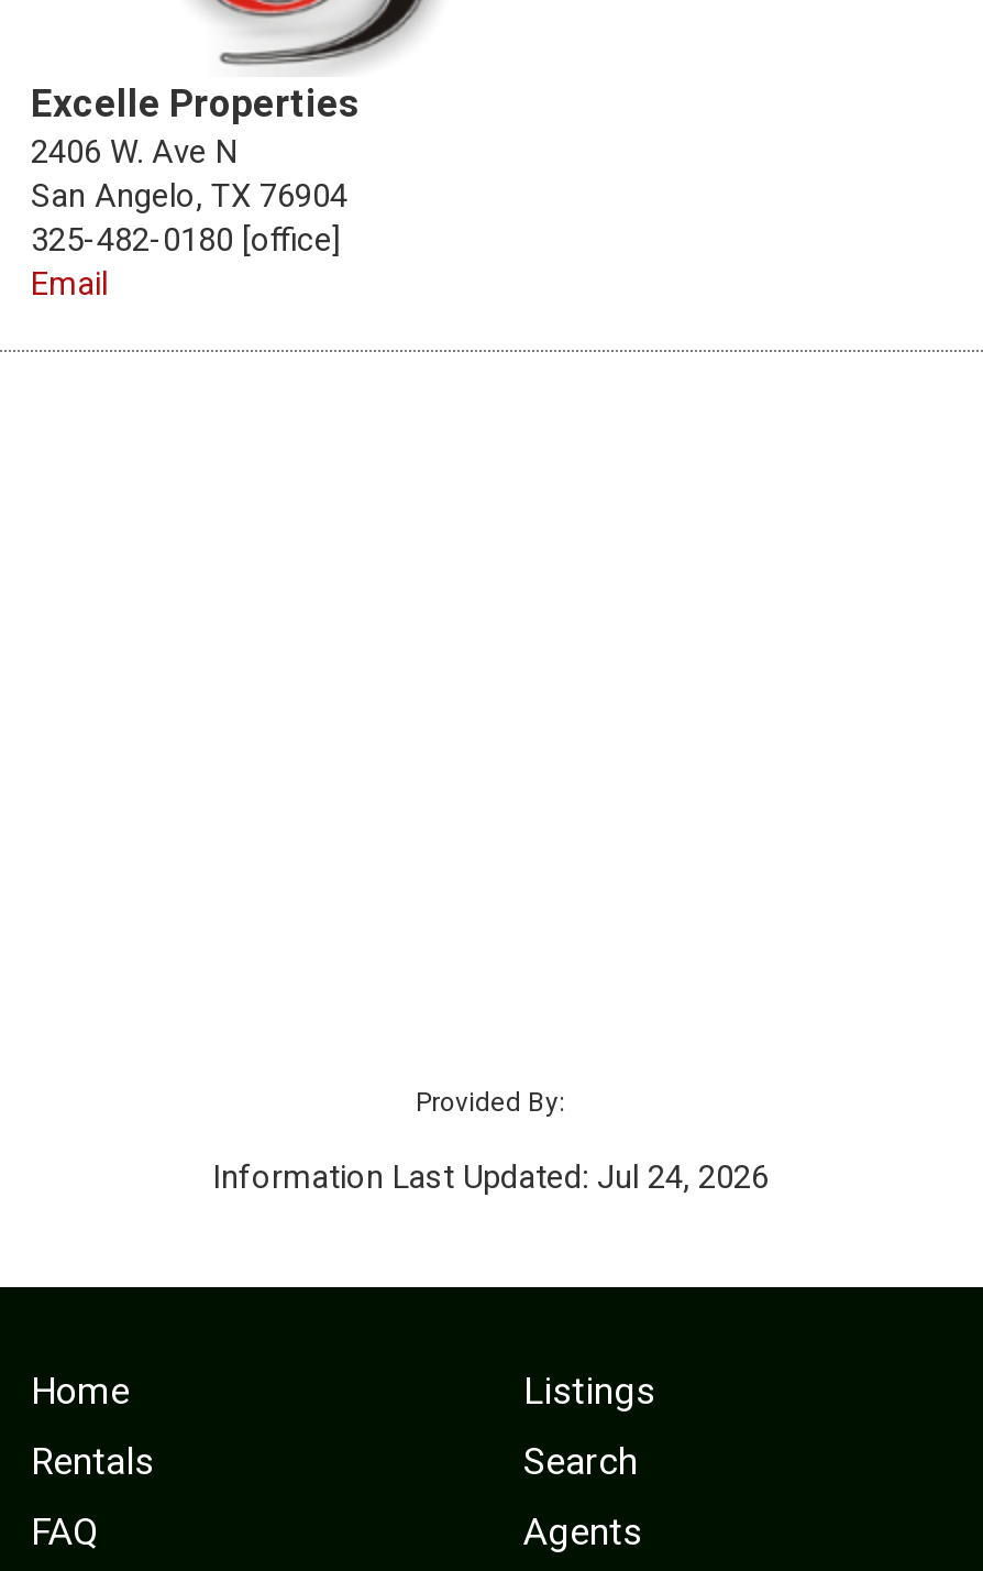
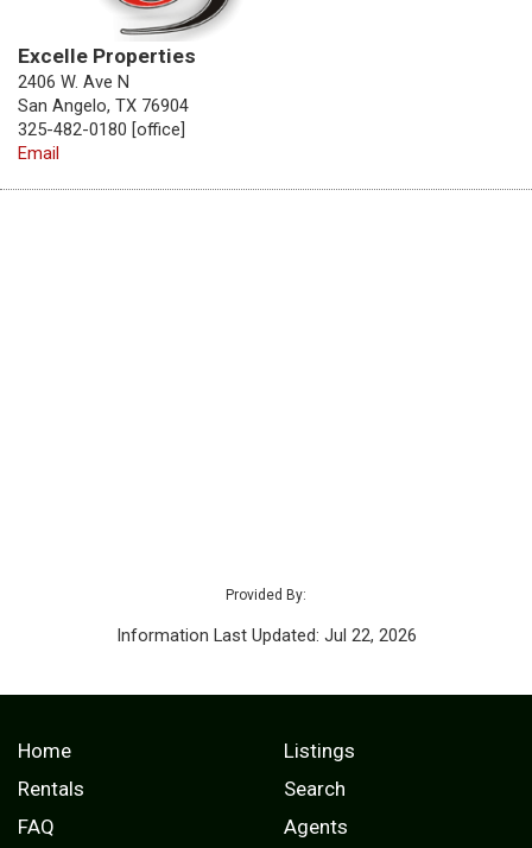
- Information Last Updated: Jul 24, 2026
+ Information Last Updated: Jul 22, 2026
